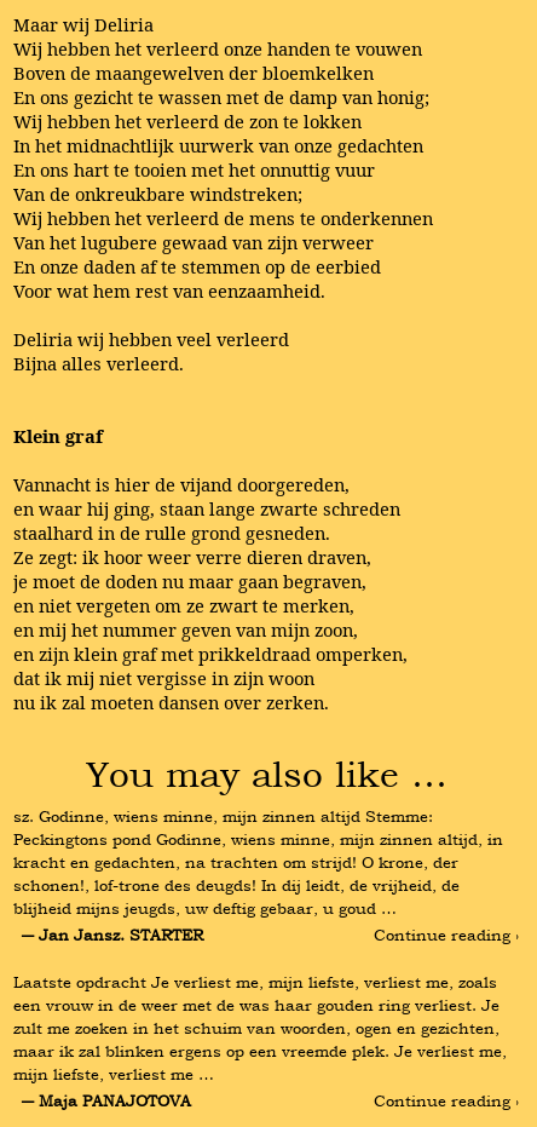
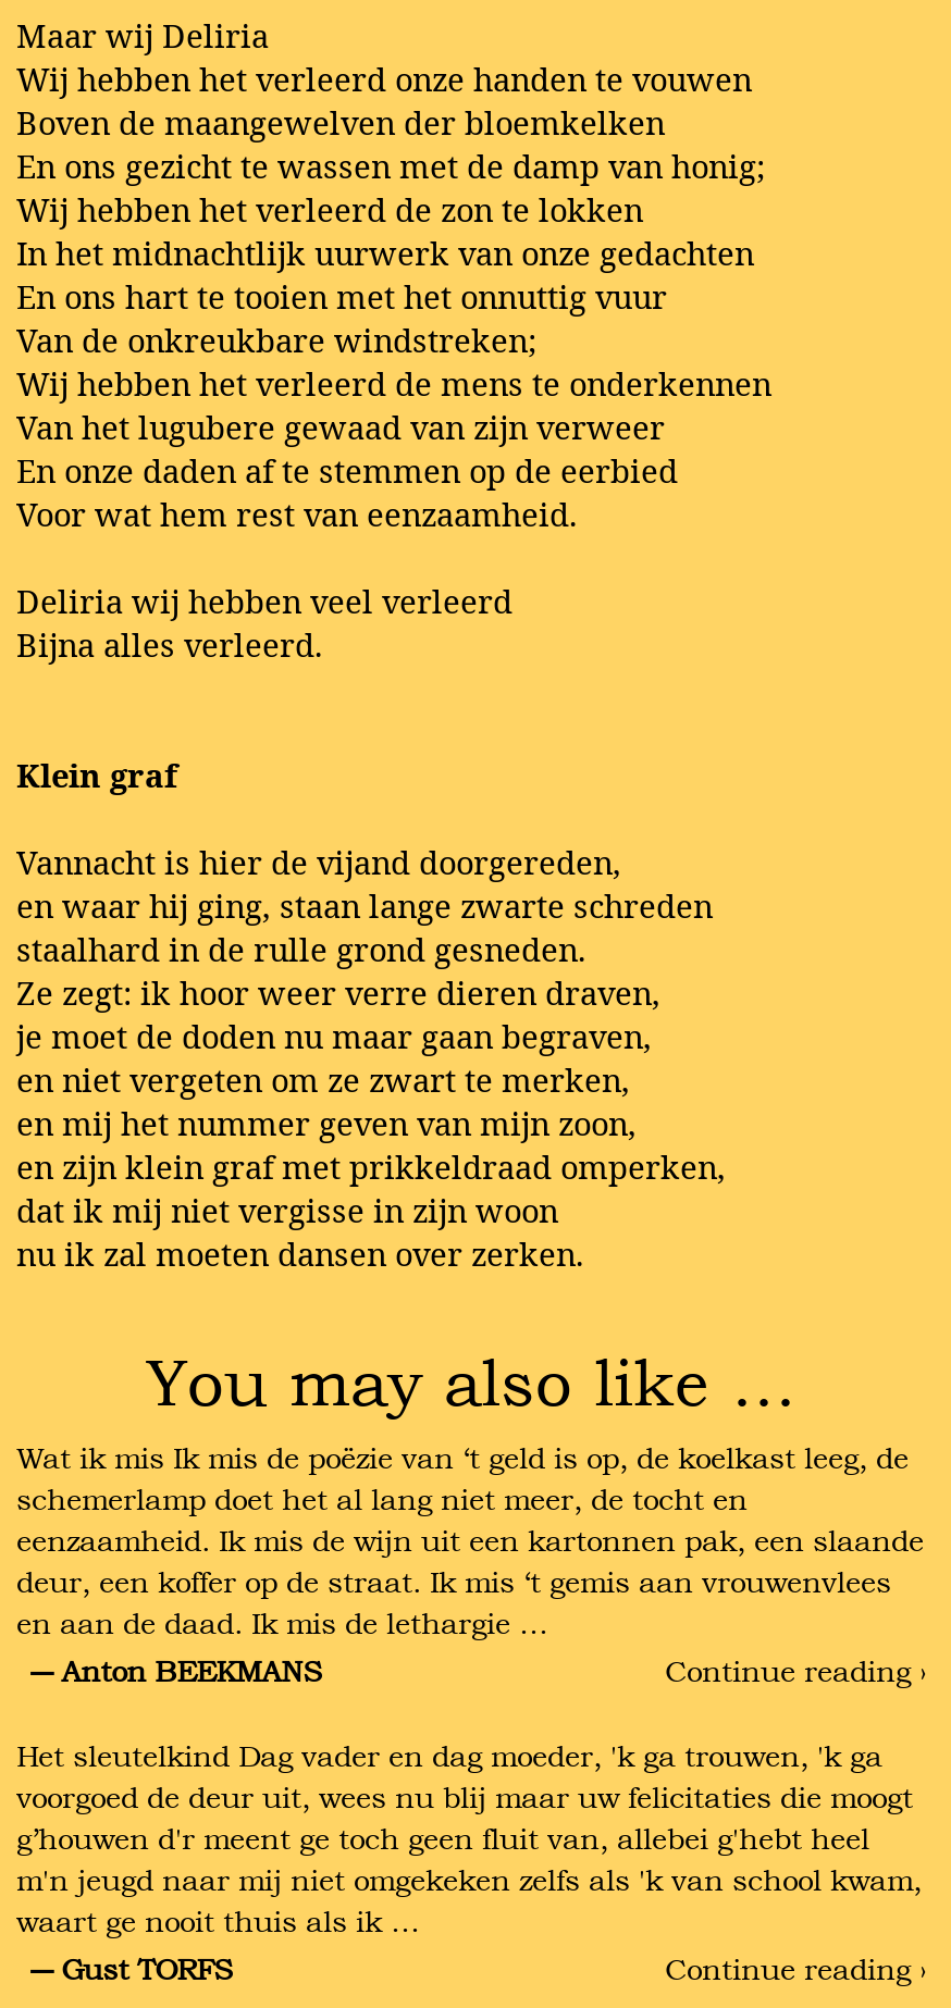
- sz. Godinne, wiens minne, mijn zinnen altijd Stemme:
- Peckingtons pond Godinne, wiens minne, mijn zinnen altijd, in
- kracht en gedachten, na trachten om strijd! O krone, der
- schonen!, lof-trone des deugds! In dij leidt, de vrijheid, de
- blijheid mijns jeugds, uw deftig gebaar, u goud …
- ― Jan Jansz. STARTER
+ Wat ik mis Ik mis de poëzie van ‘t geld is op, de koelkast leeg, de
+ schemerlamp doet het al lang niet meer, de tocht en
+ eenzaamheid. Ik mis de wijn uit een kartonnen pak, een slaande
+ deur, een koffer op de straat. Ik mis ‘t gemis aan vrouwenvlees
+ en aan de daad. Ik mis de lethargie …
+ ― Anton BEEKMANS

- Laatste opdracht Je verliest me, mijn liefste, verliest me, zoals
- een vrouw in de weer met de was haar gouden ring verliest. Je
- zult me zoeken in het schuim van woorden, ogen en gezichten,
- maar ik zal blinken ergens op een vreemde plek. Je verliest me,
- mijn liefste, verliest me …
- ― Maja PANAJOTOVA
+ Het sleutelkind Dag vader en dag moeder, 'k ga trouwen, 'k ga
+ voorgoed de deur uit, wees nu blij maar uw felicitaties die moogt
+ g’houwen d'r meent ge toch geen fluit van, allebei g'hebt heel
+ m'n jeugd naar mij niet omgekeken zelfs als 'k van school kwam,
+ waart ge nooit thuis als ik …
+ ― Gust TORFS
